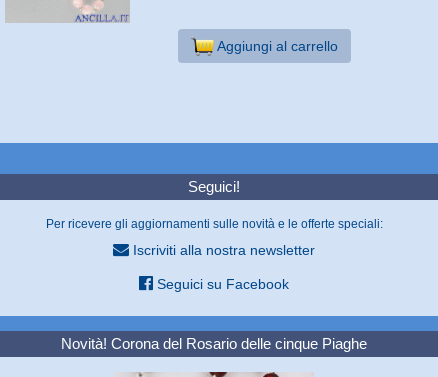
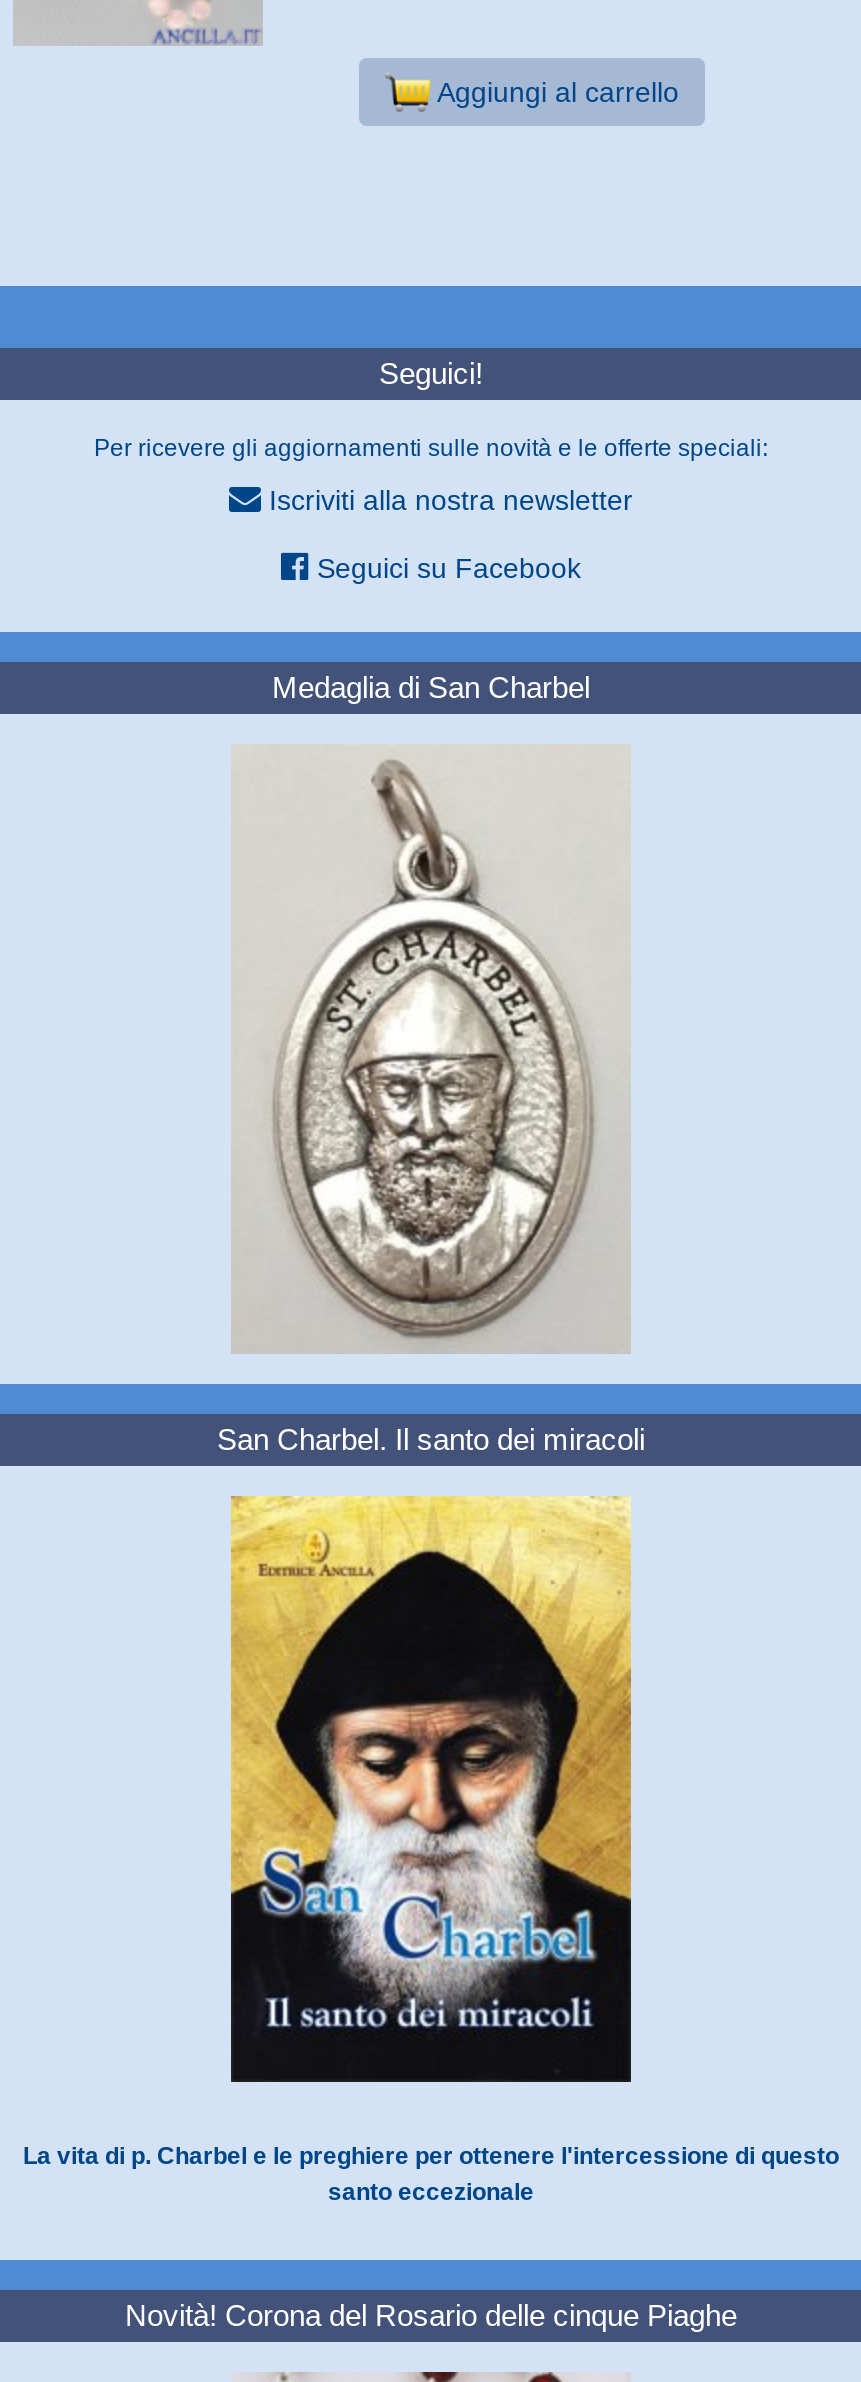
+ [image]
+ La vita di p. Charbel e le preghiere per ottenere l'intercessione di questo
+ santo eccezionale

+ [image]
+ San Charbel. Il santo dei miracoli

+ Medaglia di San Charbel
